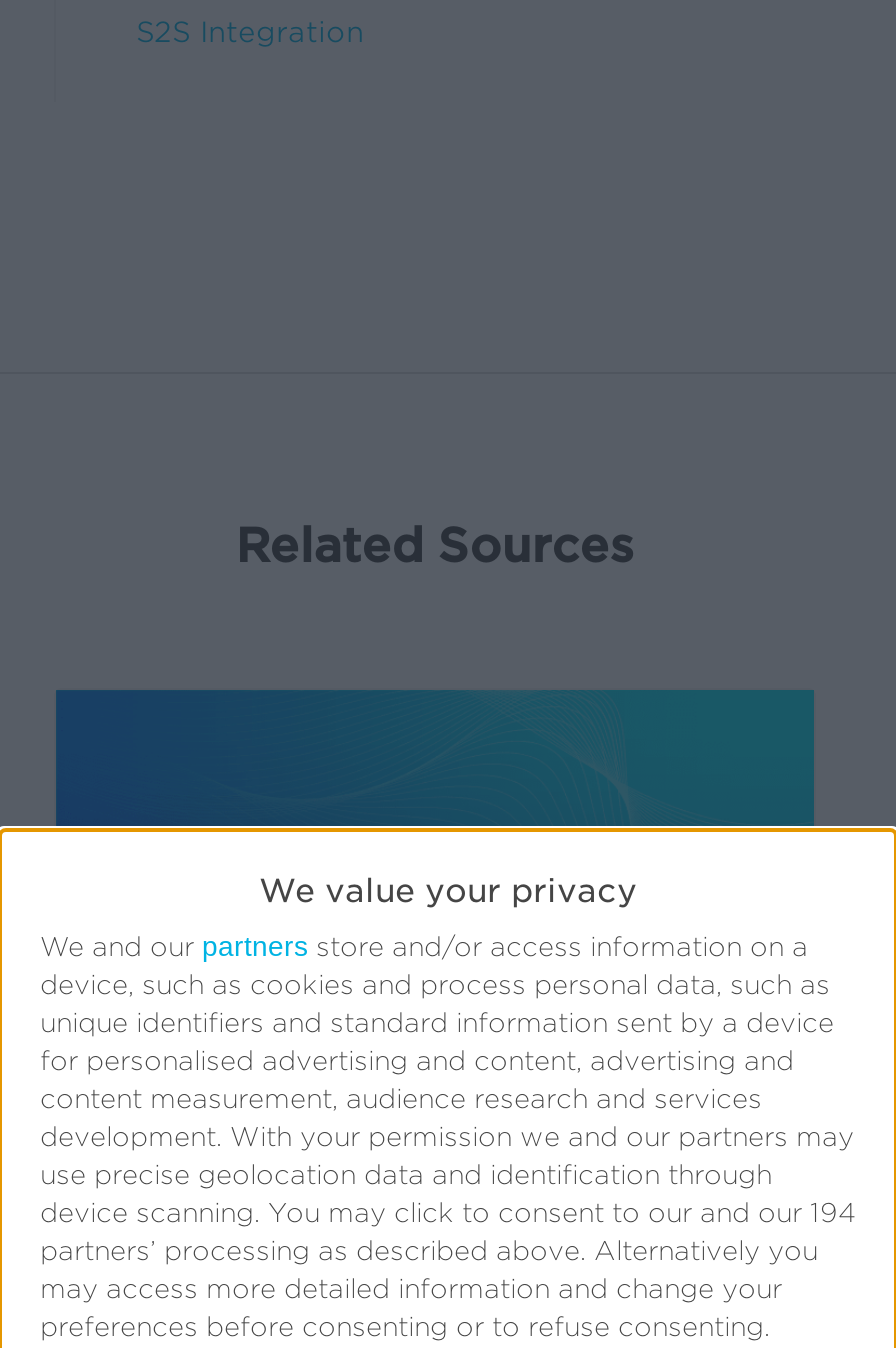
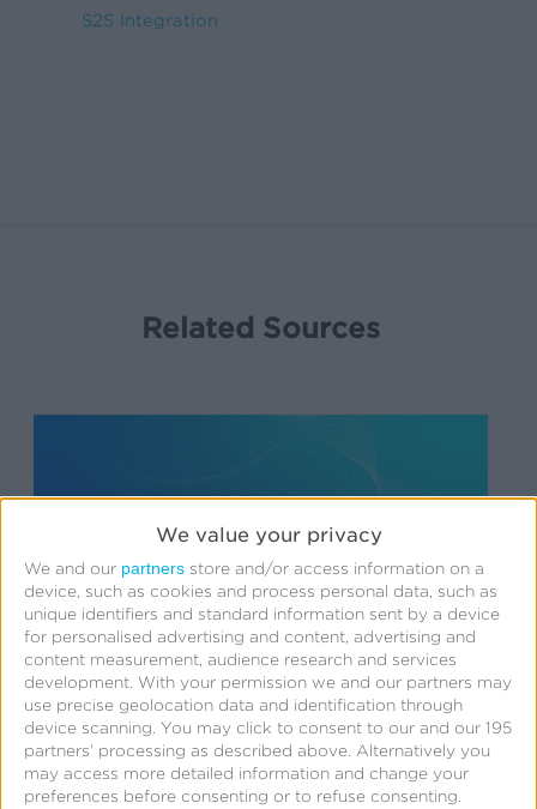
- device scanning. You may click to consent to our and our 194
+ device scanning. You may click to consent to our and our 195
